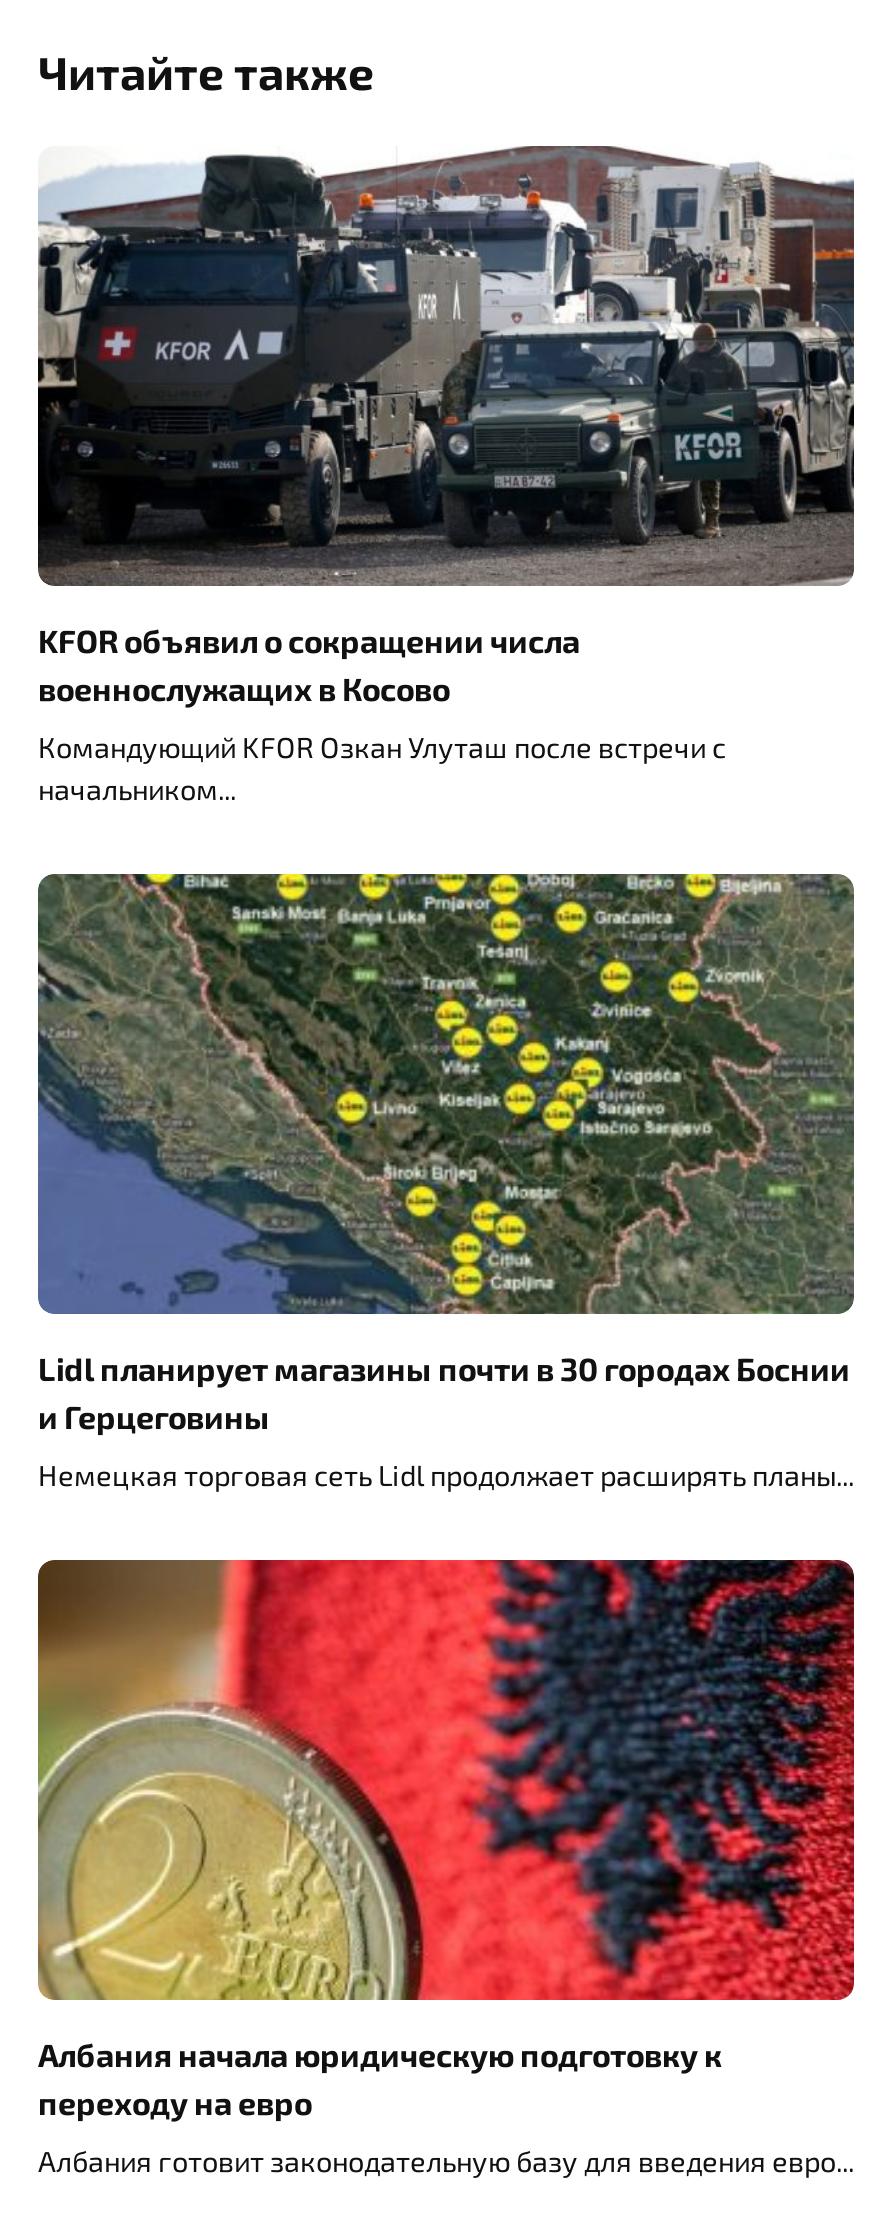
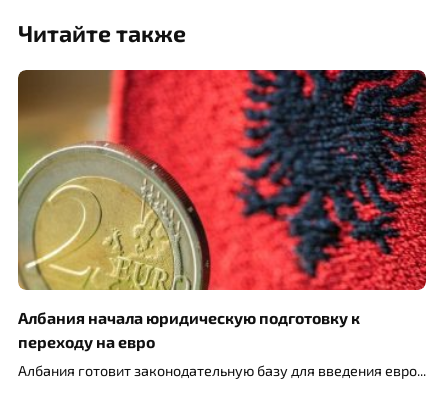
- [image]
- KFOR объявил о сокращении числа
- военнослужащих в Косово
- Командующий KFOR Озкан Улуташ после встречи с
- начальником

- [image]
- Lidl планирует магазины почти в 30 городах Боснии
- и Герцеговины
- Немецкая торговая сеть Lidl продолжает расширять планы
